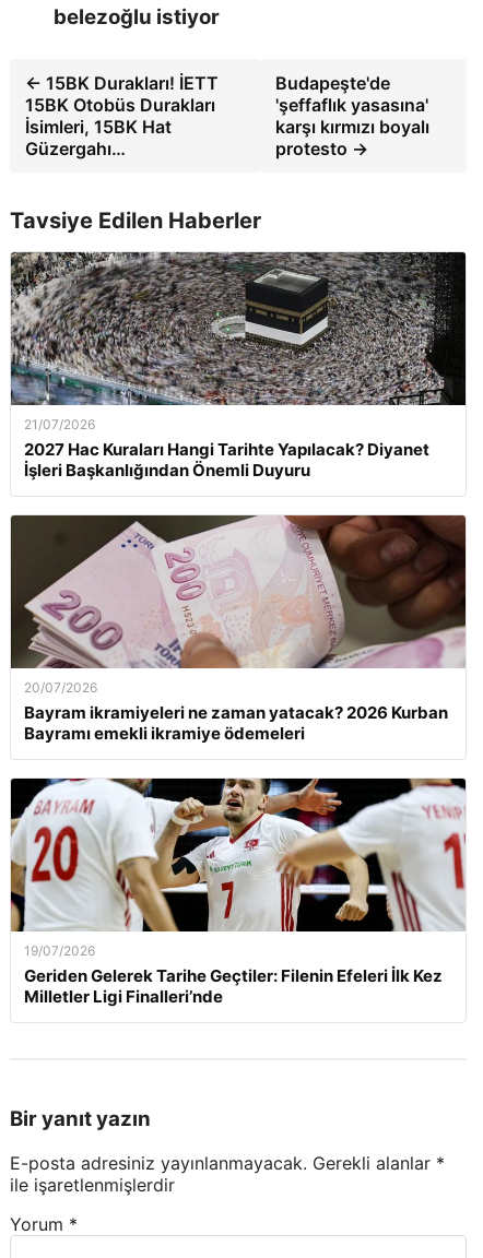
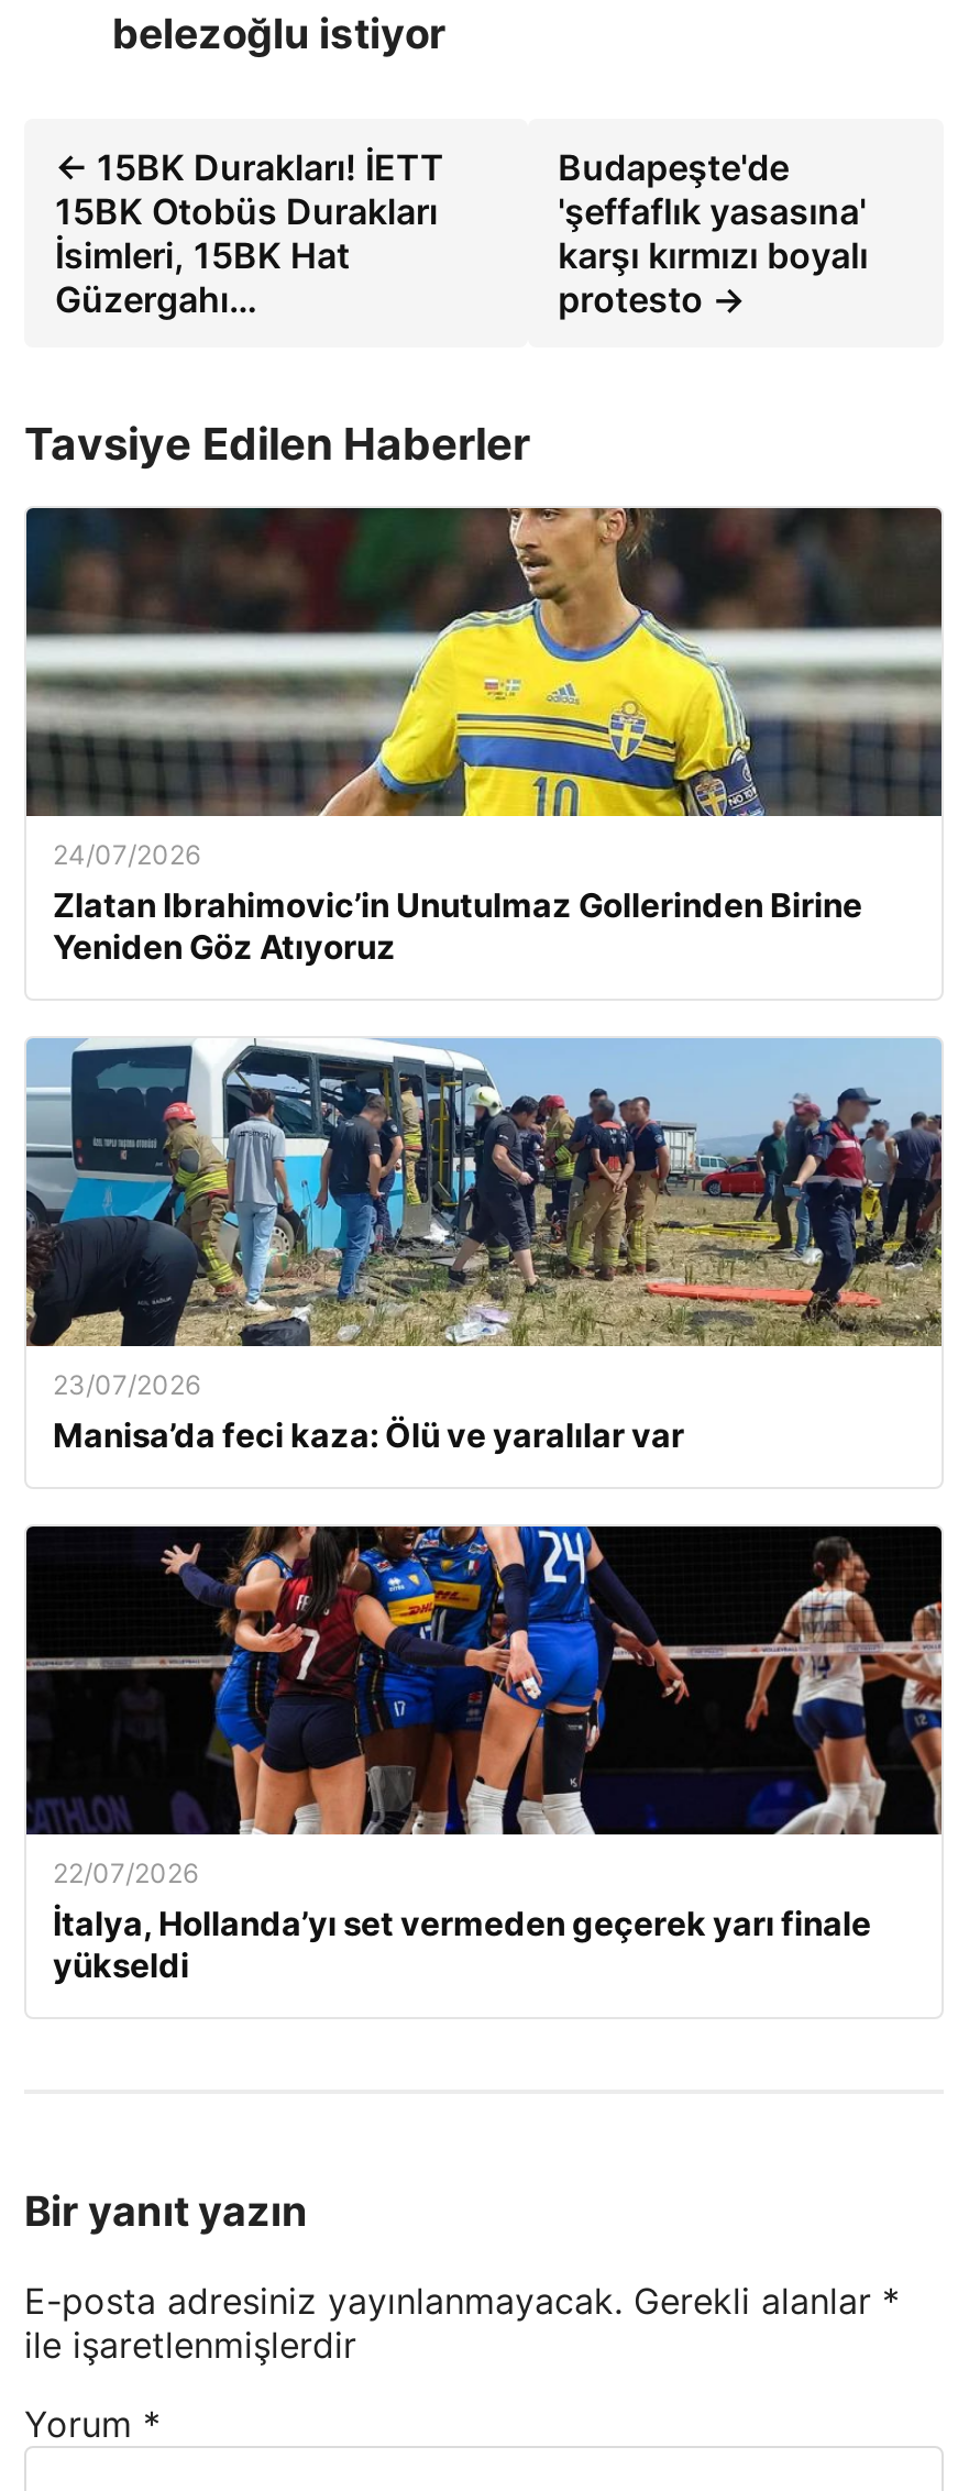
- [image]
- 21/07/2026
- 2027 Hac Kuraları Hangi Tarihte Yapılacak? Diyanet
- İşleri Başkanlığından Önemli Duyuru
+ [image]
+ 24/07/2026
+ Zlatan Ibrahimovic’in Unutulmaz Gollerinden Birine
+ Yeniden Göz Atıyoruz

- [image]
- 20/07/2026
- Bayram ikramiyeleri ne zaman yatacak? 2026 Kurban
- Bayramı emekli ikramiye ödemeleri
+ [image]
+ 23/07/2026
+ Manisa’da feci kaza: Ölü ve yaralılar var

- [image]
- 19/07/2026
- Geriden Gelerek Tarihe Geçtiler: Filenin Efeleri İlk Kez
- Milletler Ligi Finalleri’nde
+ [image]
+ 22/07/2026
+ İtalya, Hollanda’yı set vermeden geçerek yarı finale
+ yükseldi
